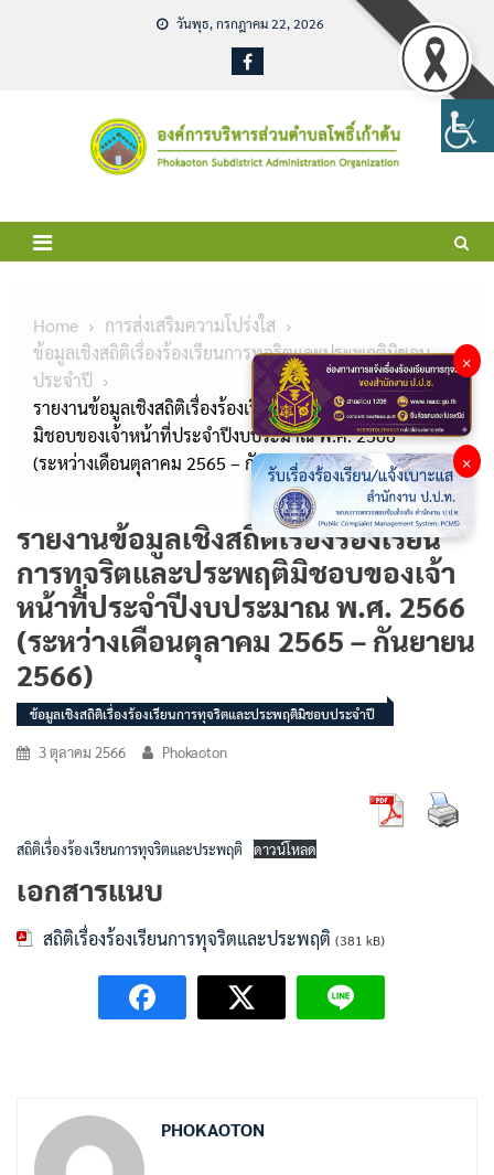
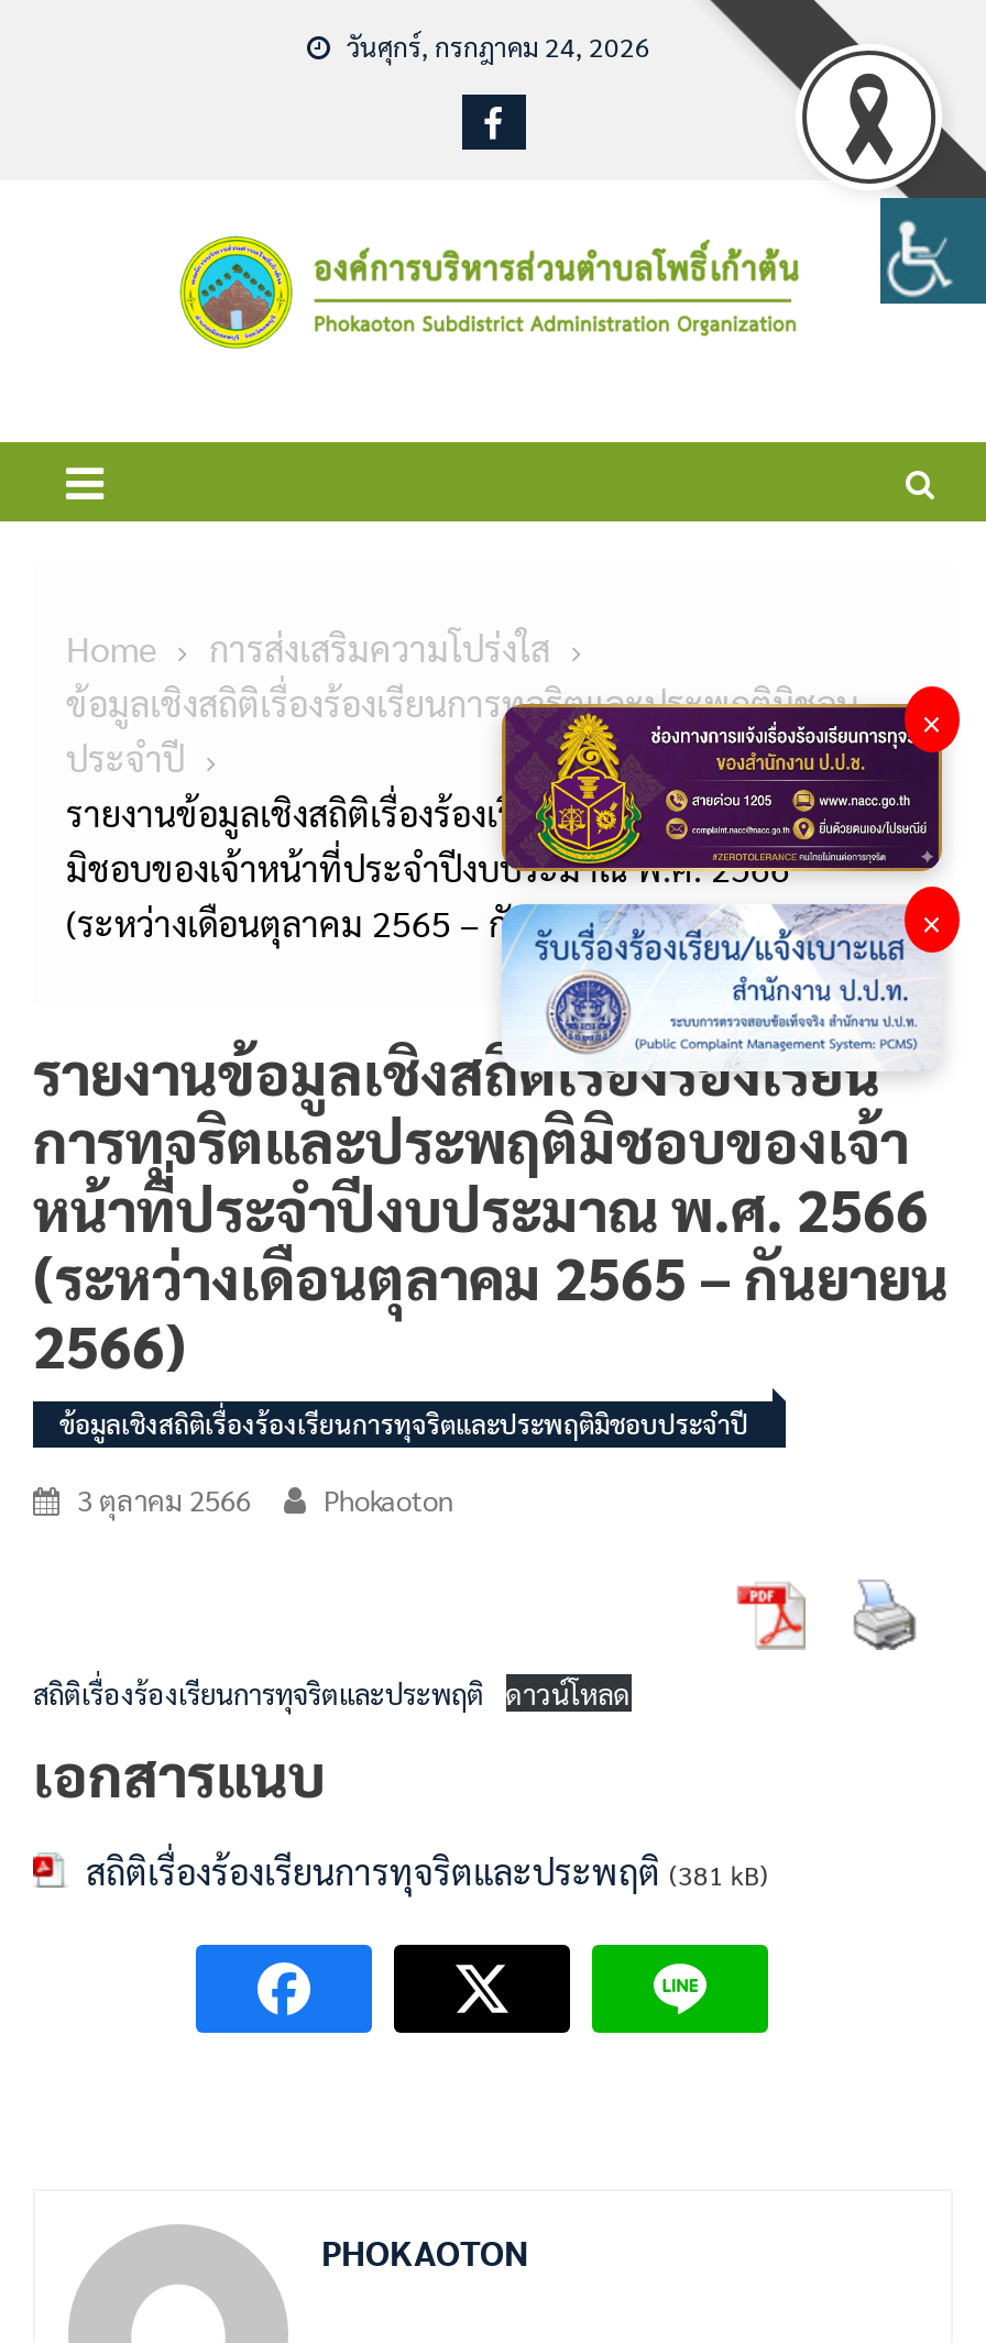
- วันพุธ, กรกฎาคม 22, 2026
+ วันศุกร์, กรกฎาคม 24, 2026
